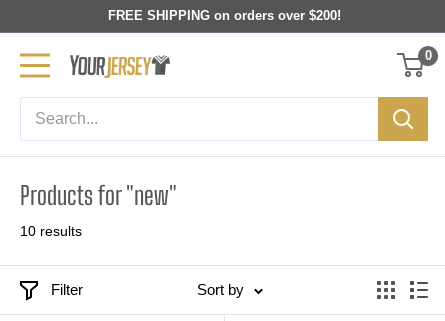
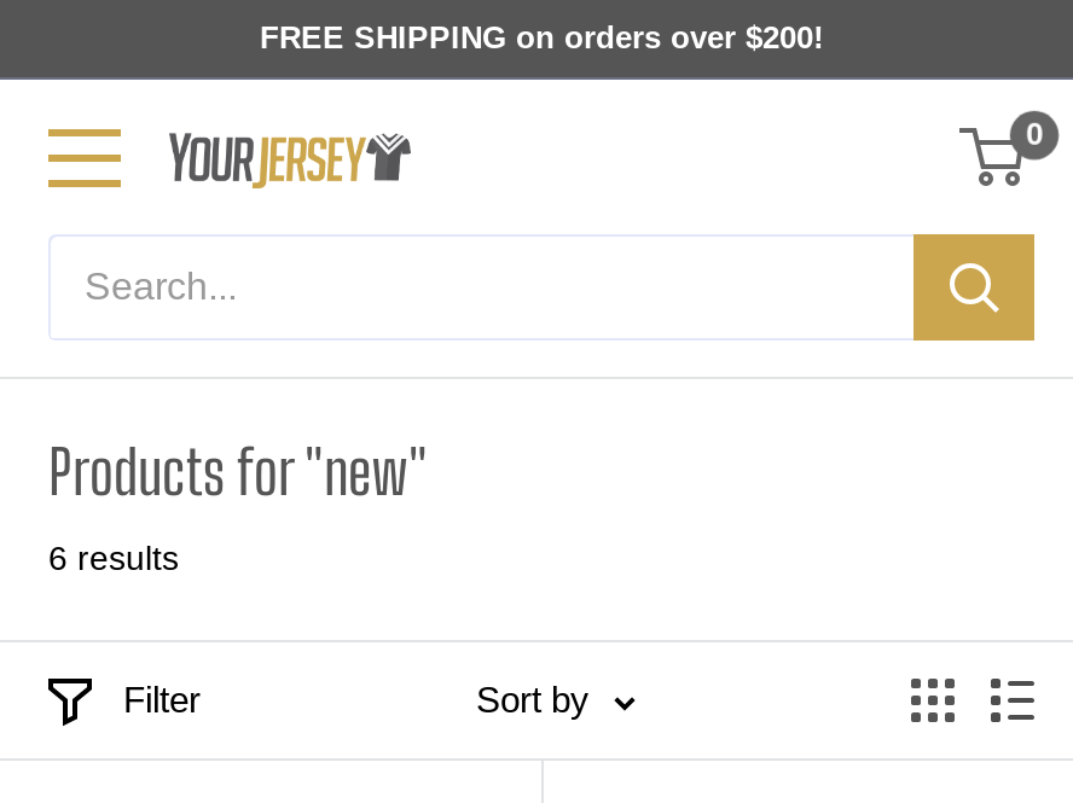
- 10 results
+ 6 results
